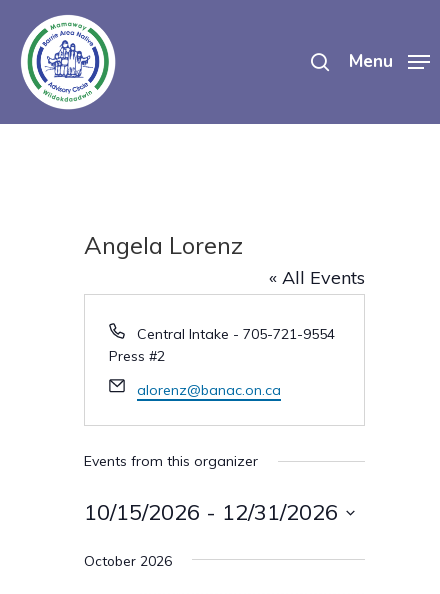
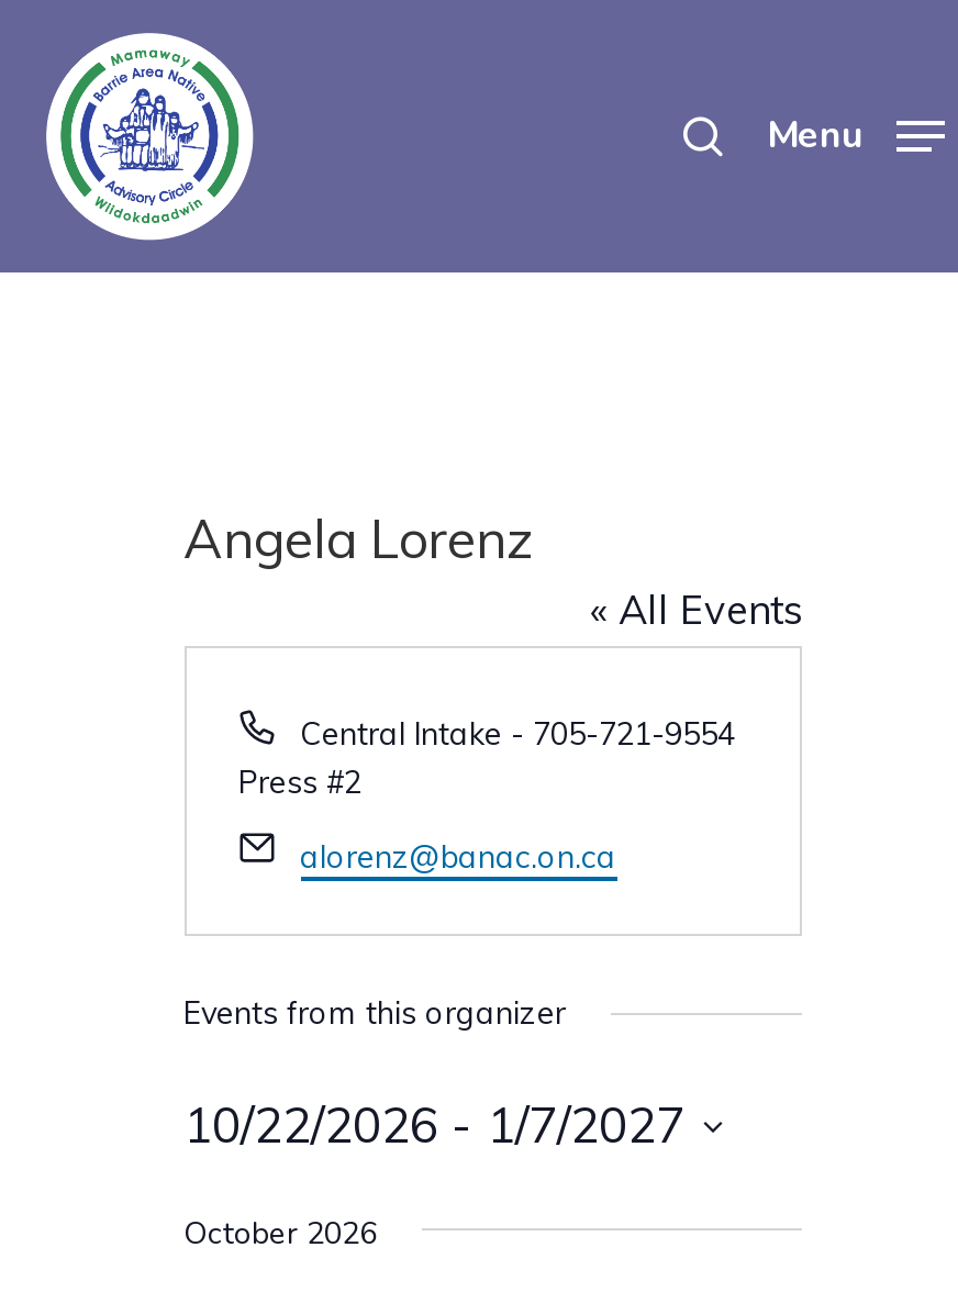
- 10/15/2026 - 12/31/2026
+ 10/22/2026 - 1/7/2027
